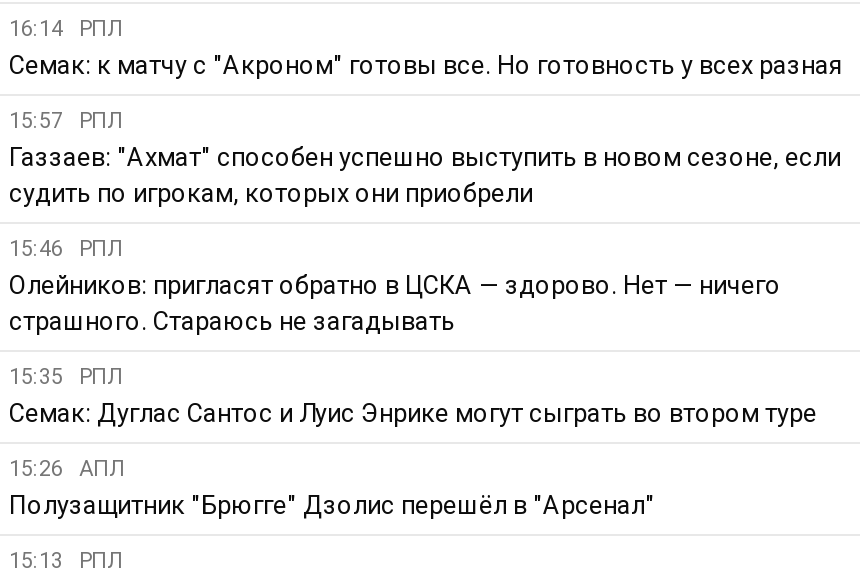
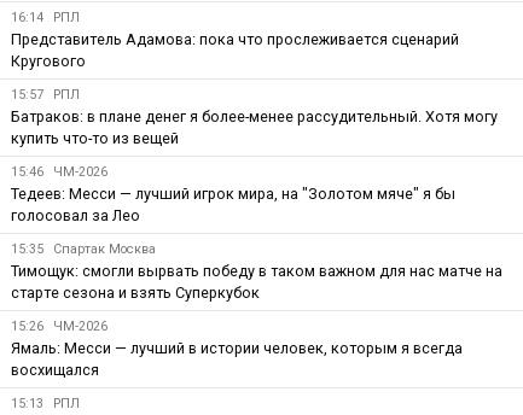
- Семак: к матчу с "Акроном" готовы все. Но готовность у всех разная
+ Представитель Адамова: пока что прослеживается сценарий
+ Кругового

- Газзаев: "Ахмат" способен успешно выступить в новом сезоне, если
- судить по игрокам, которых они приобрели
+ Батраков: в плане денег я более-менее рассудительный. Хотя могу
+ купить что-то из вещей

- 15:46 РПЛ
- Олейников: пригласят обратно в ЦСКА — здорово. Нет — ничего
- страшного. Стараюсь не загадывать
+ 15:46 ЧМ-2026
+ Тедеев: Месси — лучший игрок мира, на "Золотом мяче" я бы
+ голосовал за Лео

- 15:35 РПЛ
- Семак: Дуглас Сантос и Луис Энрике могут сыграть во втором туре
+ 15:35 Спартак Москва
+ Тимощук: смогли вырвать победу в таком важном для нас матче на
+ старте сезона и взять Суперкубок

- 15:26 АПЛ
- Полузащитник "Брюгге" Дзолис перешёл в "Арсенал"
+ 15:26 ЧМ-2026
+ Ямаль: Месси — лучший в истории человек, которым я всегда
+ восхищался
